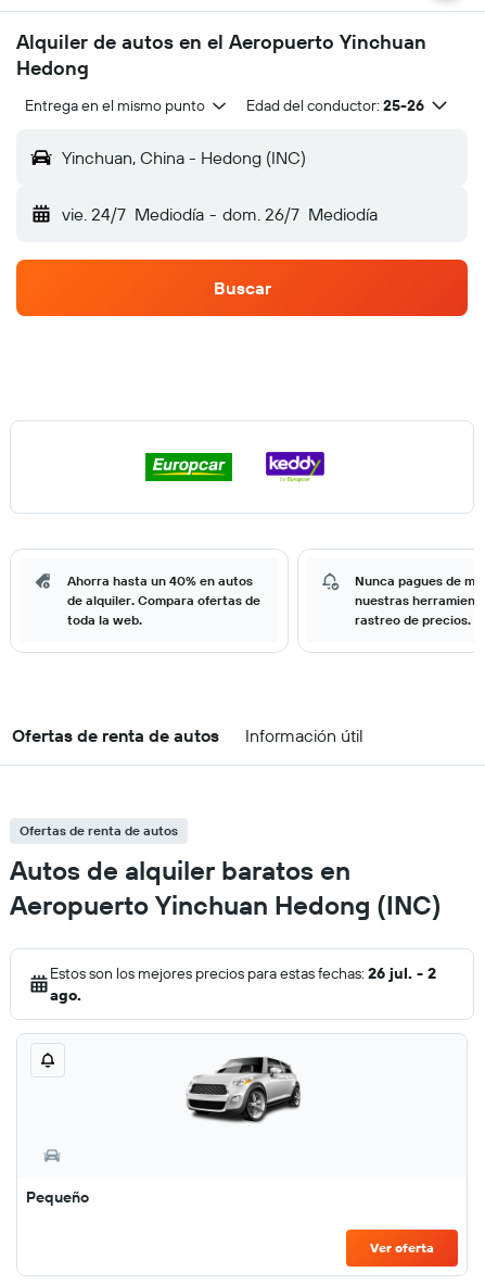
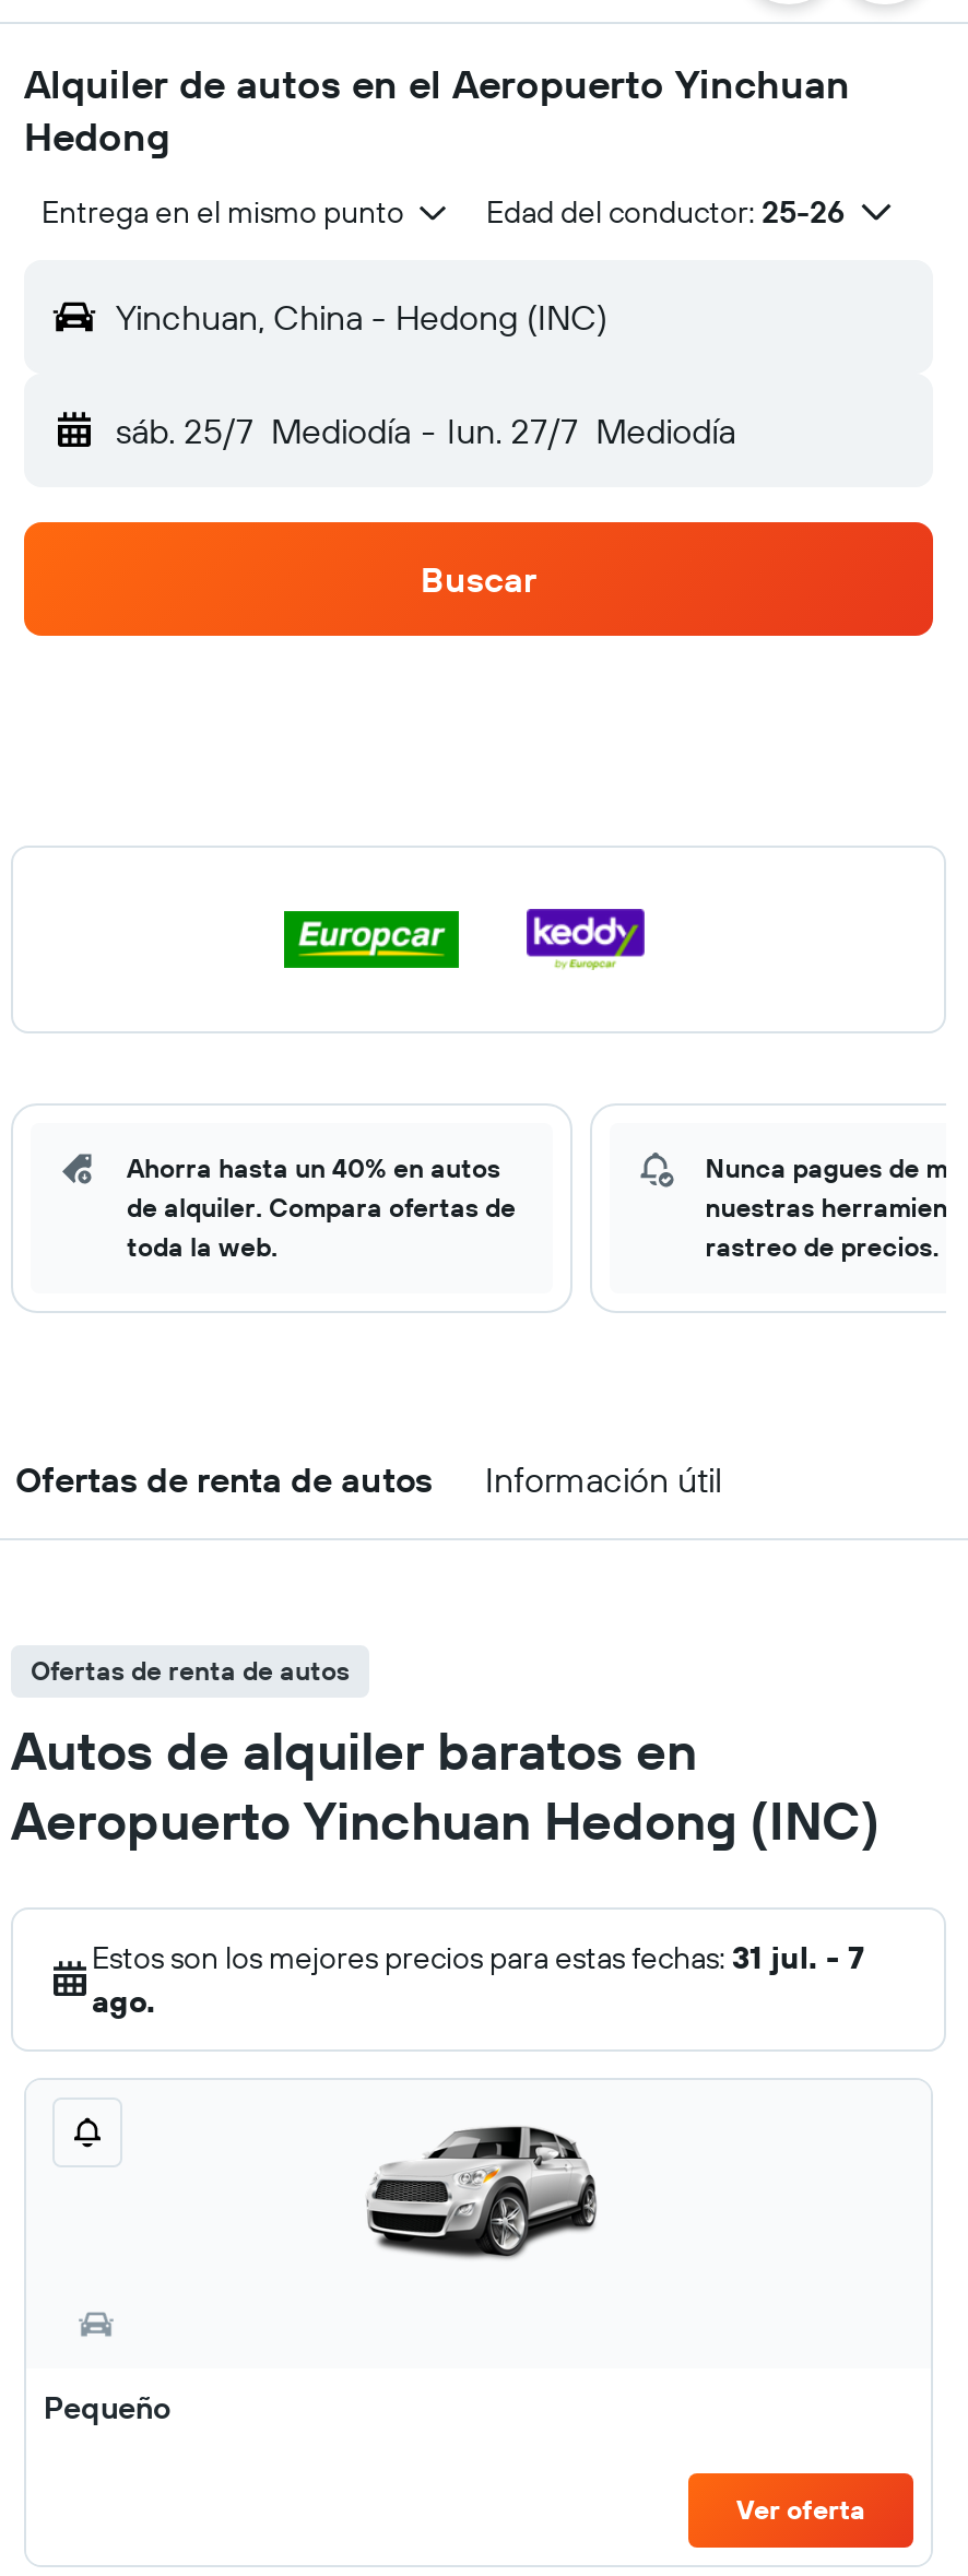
- vie. 24/7 Mediodía - dom. 26/7 Mediodía
+ sáb. 25/7 Mediodía - lun. 27/7 Mediodía

- Estos son los mejores precios para estas fechas: 26 jul. - 2
+ Estos son los mejores precios para estas fechas: 31 jul. - 7
